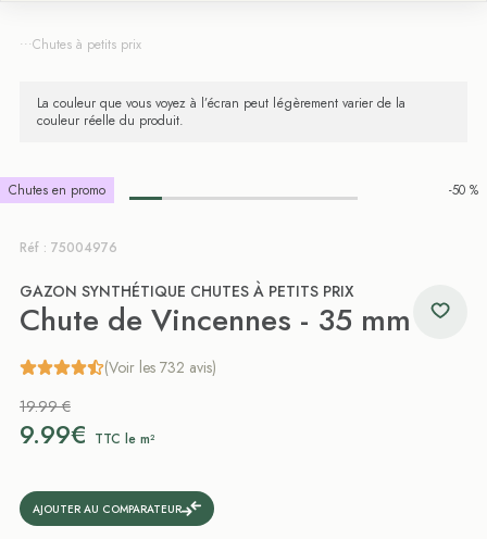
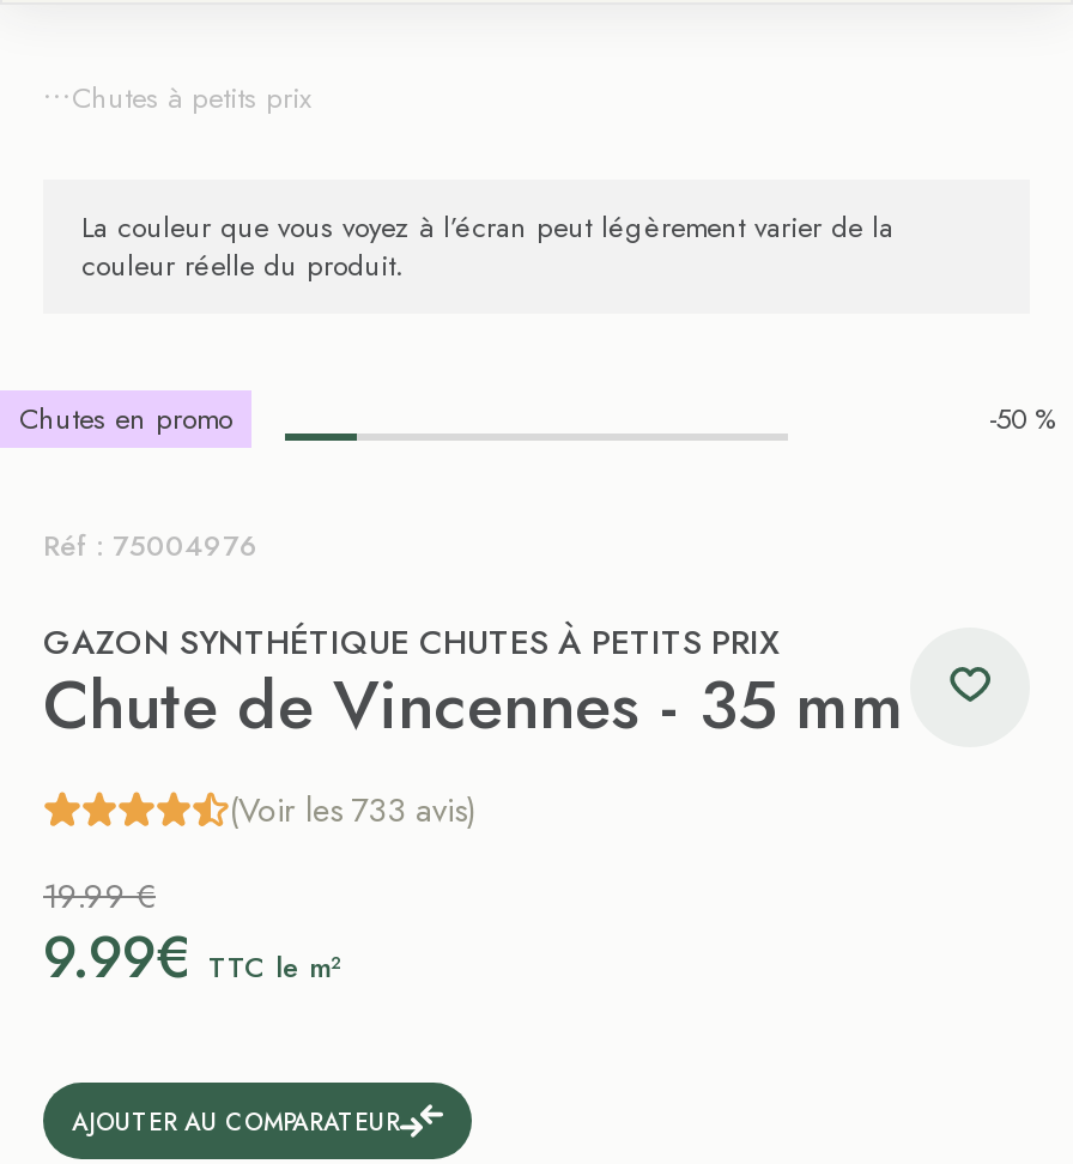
- (Voir les 732 avis)
+ (Voir les 733 avis)
